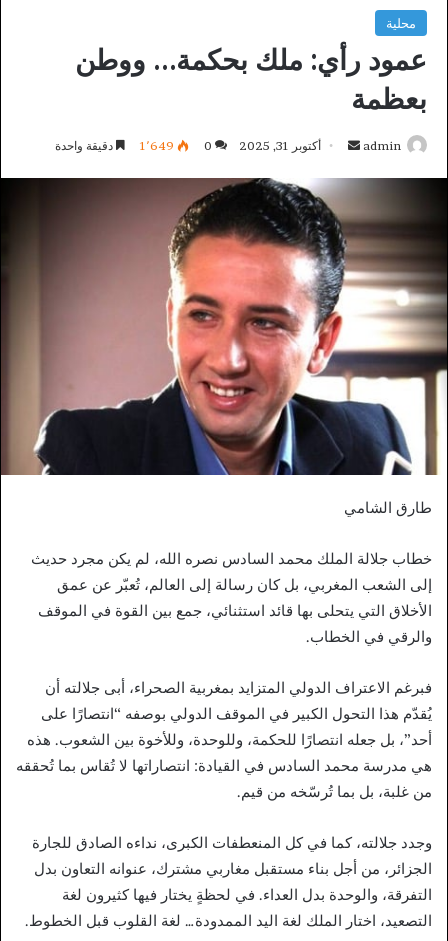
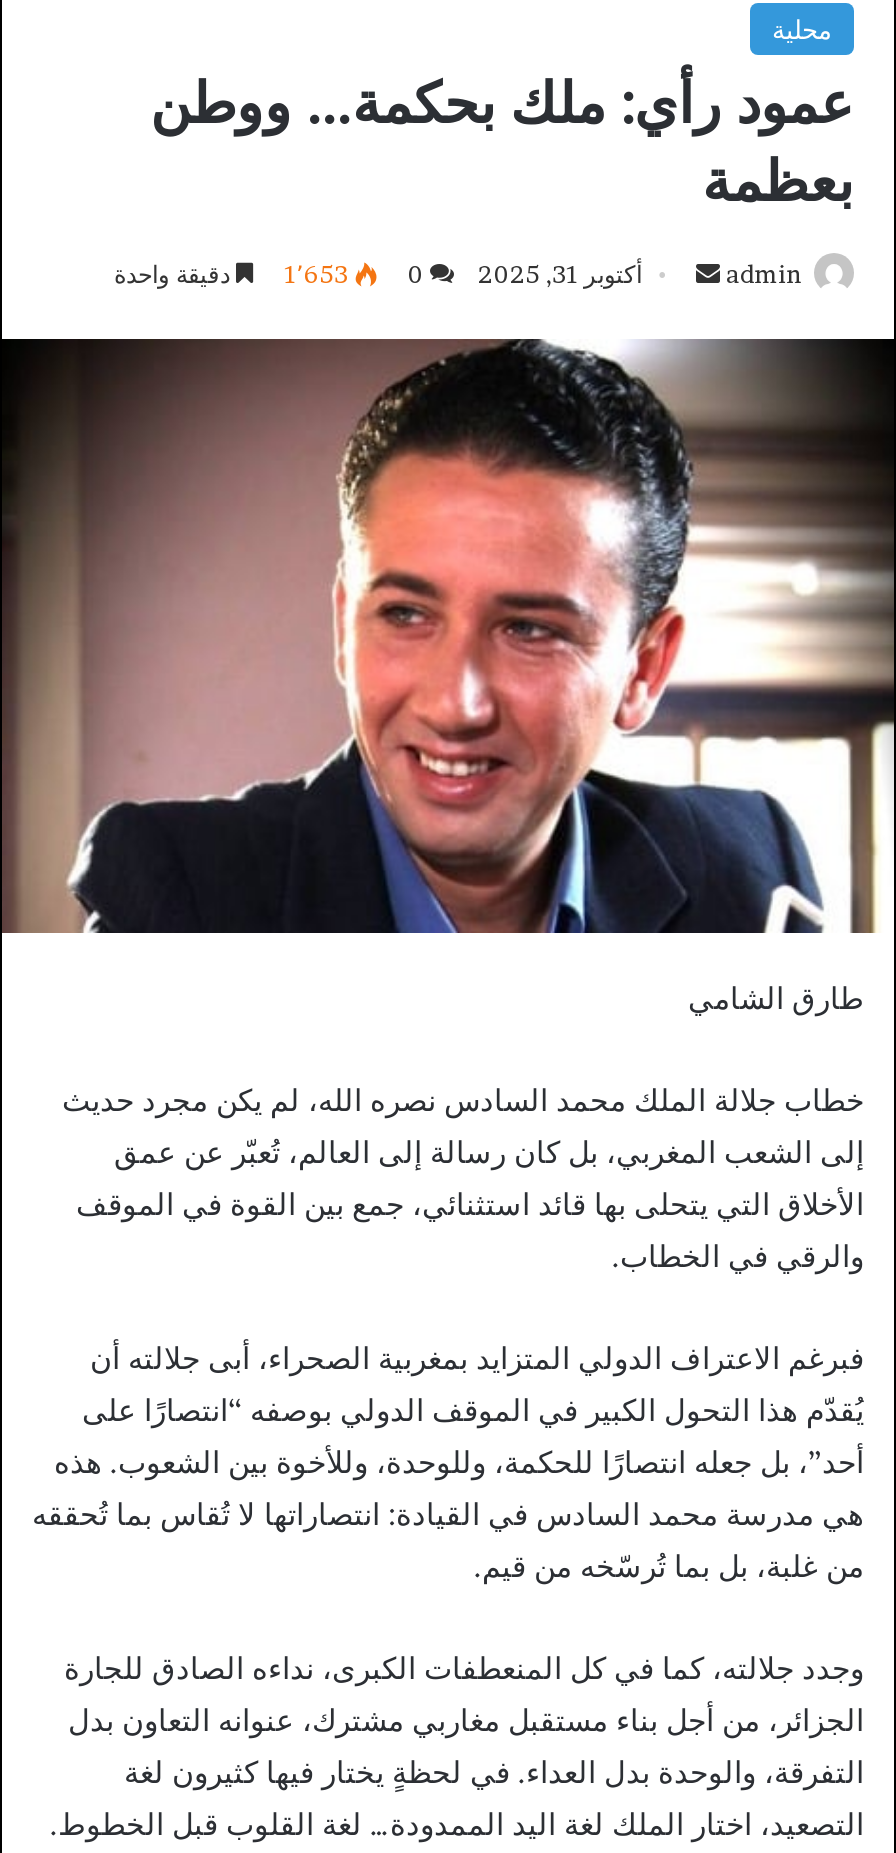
- 0 1٬649 دقيقة واحدة
+ 0 1٬653 دقيقة واحدة
